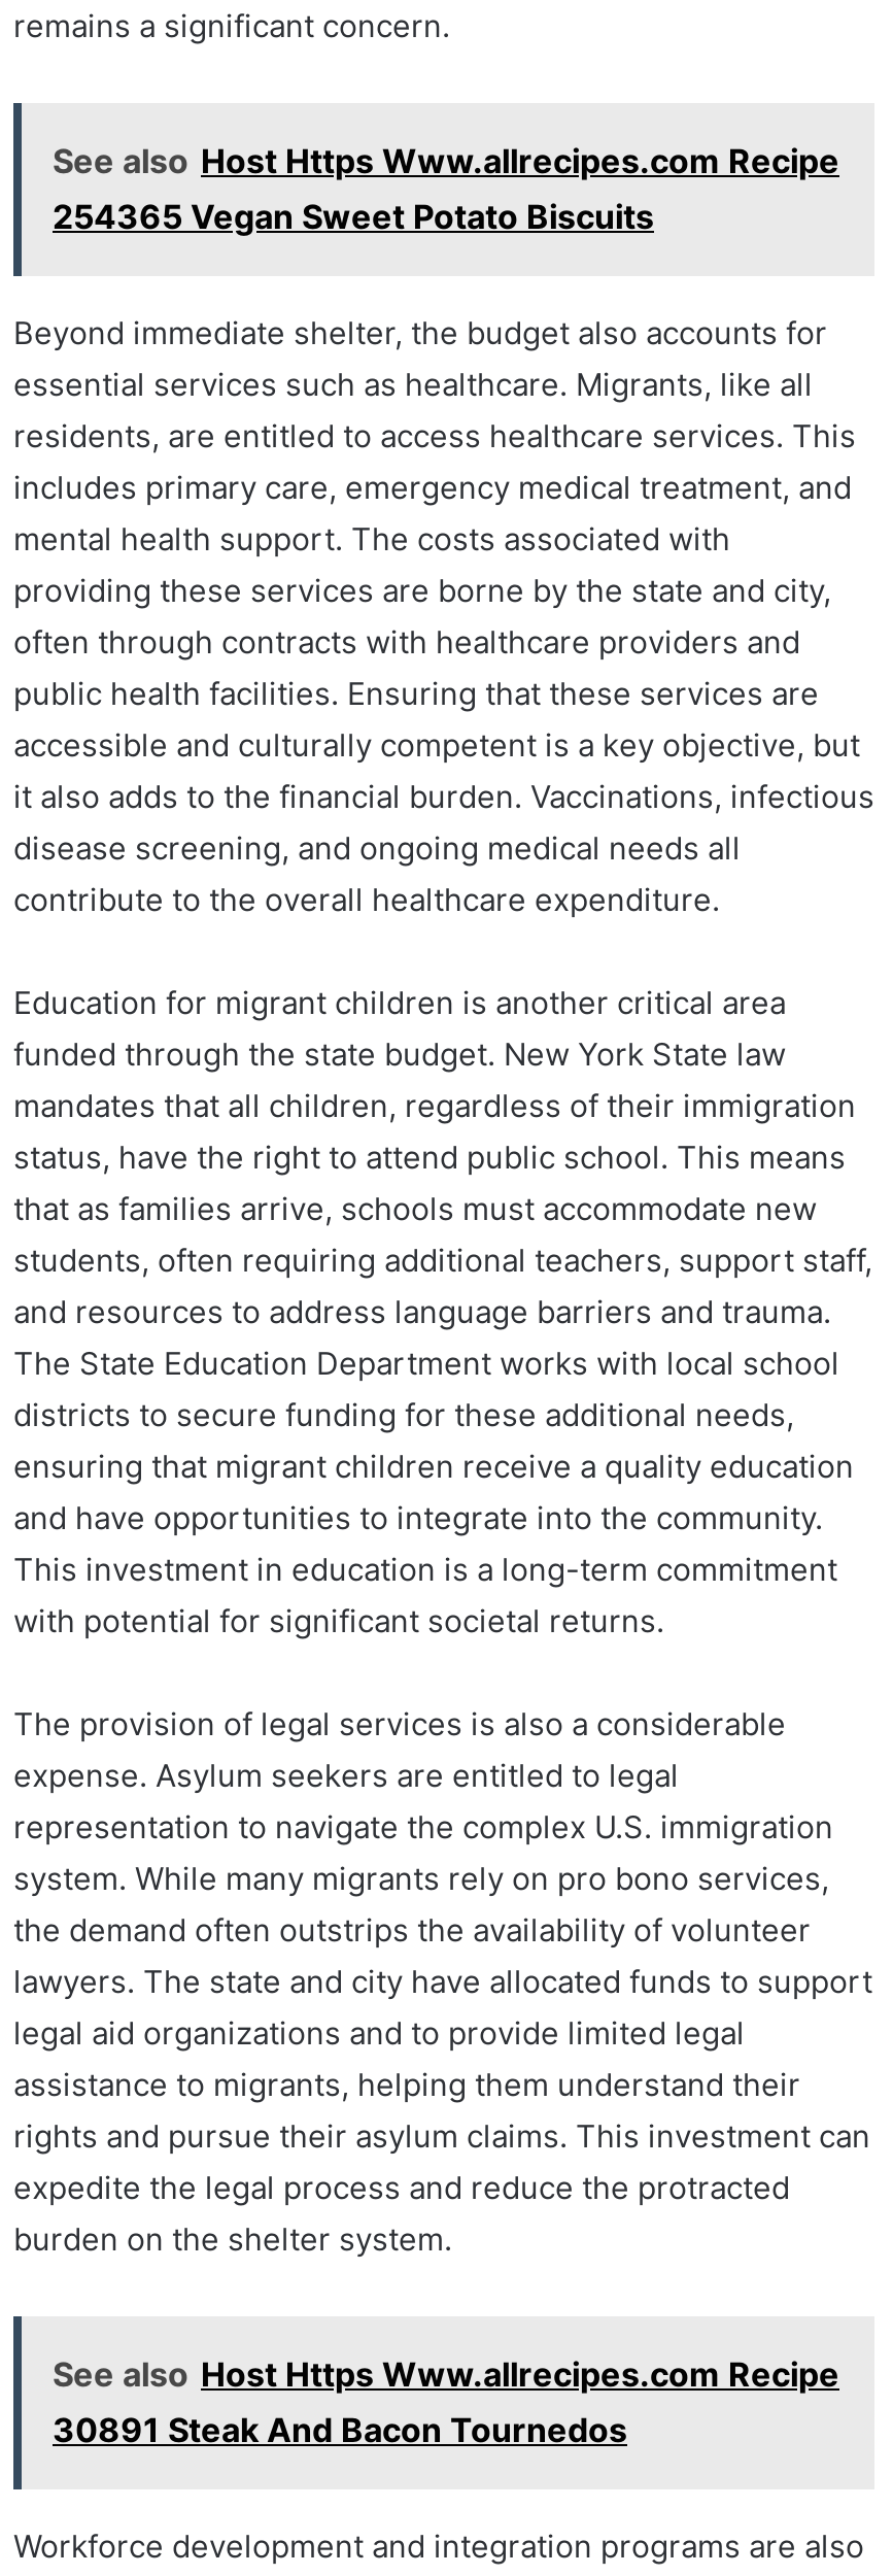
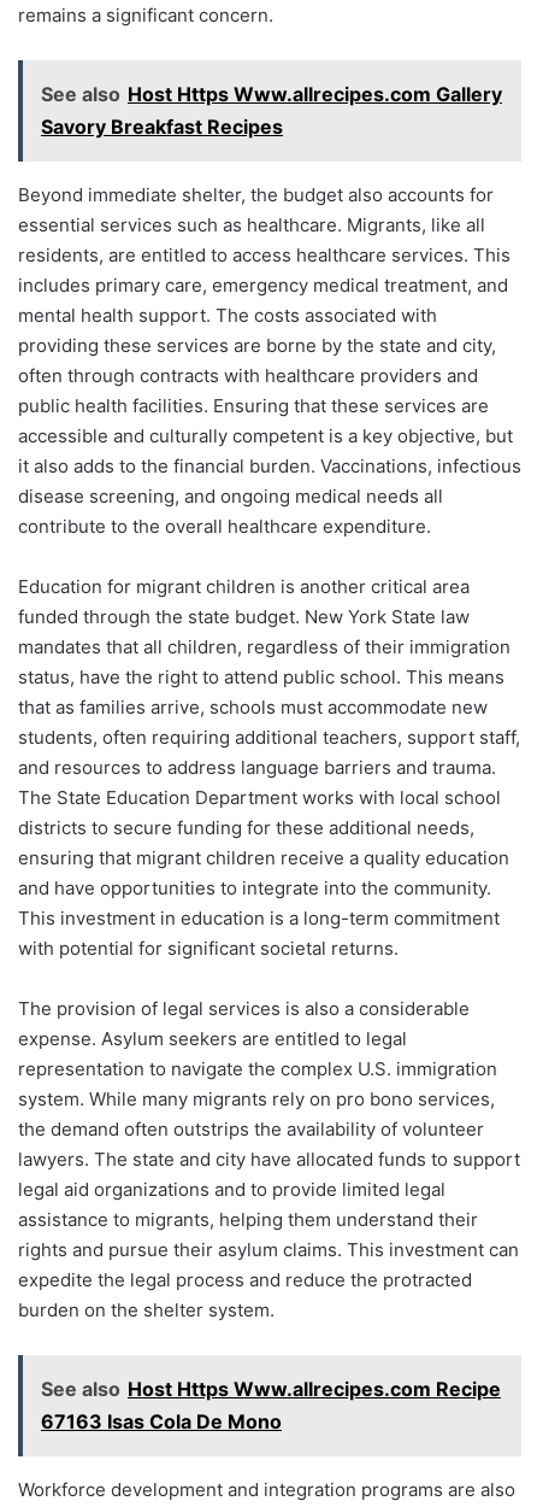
- See also Host Https Www.allrecipes.com Recipe
- 254365 Vegan Sweet Potato Biscuits
+ See also Host Https Www.allrecipes.com Gallery
+ Savory Breakfast Recipes

- 30891 Steak And Bacon Tournedos
+ 67163 Isas Cola De Mono
